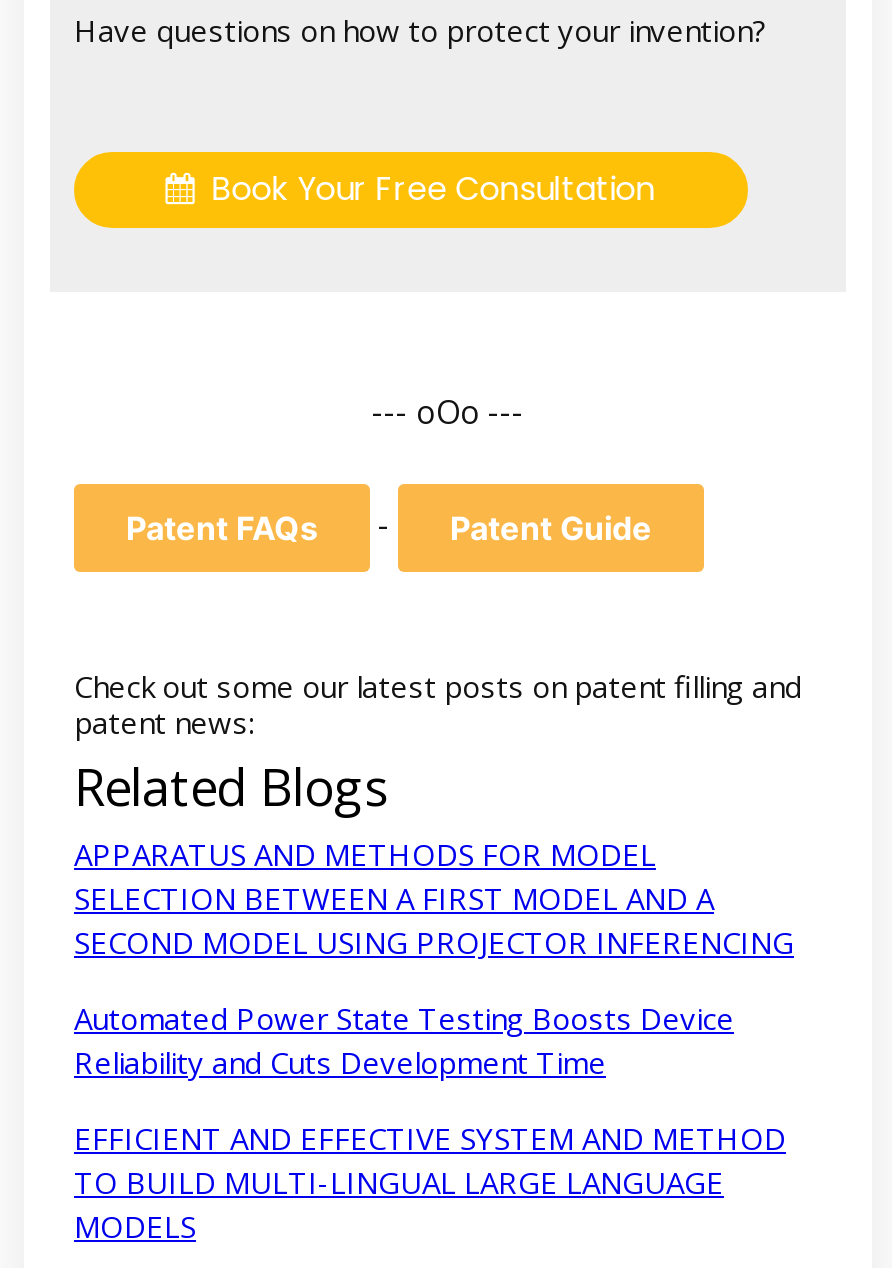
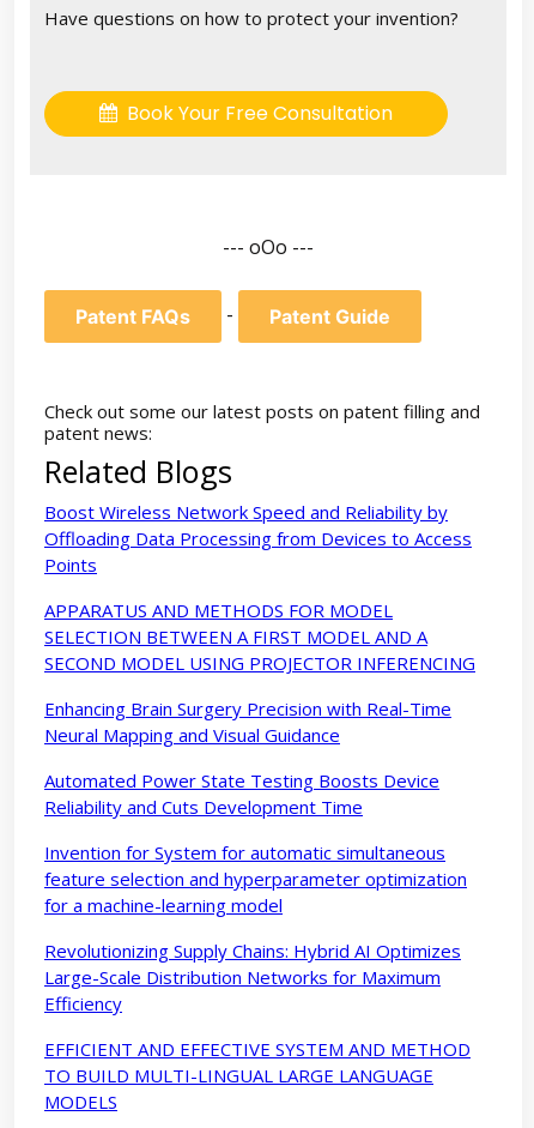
+ Boost Wireless Network Speed and Reliability by
+ Offloading Data Processing from Devices to Access
+ Points

+ Enhancing Brain Surgery Precision with Real-Time
+ Neural Mapping and Visual Guidance

+ Invention for System for automatic simultaneous
+ feature selection and hyperparameter optimization
+ for a machine-learning model
+ Revolutionizing Supply Chains: Hybrid AI Optimizes
+ Large-Scale Distribution Networks for Maximum
+ Efficiency
